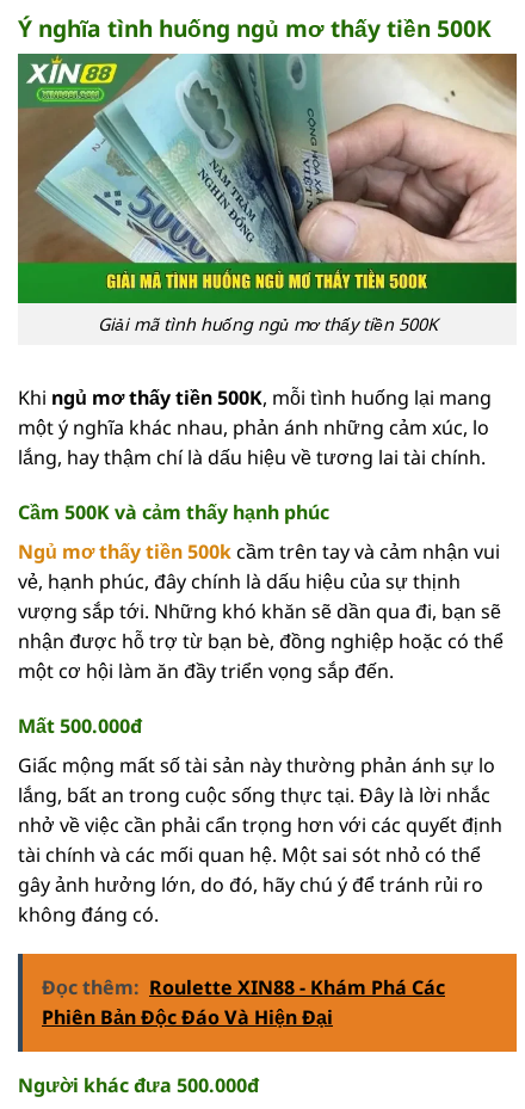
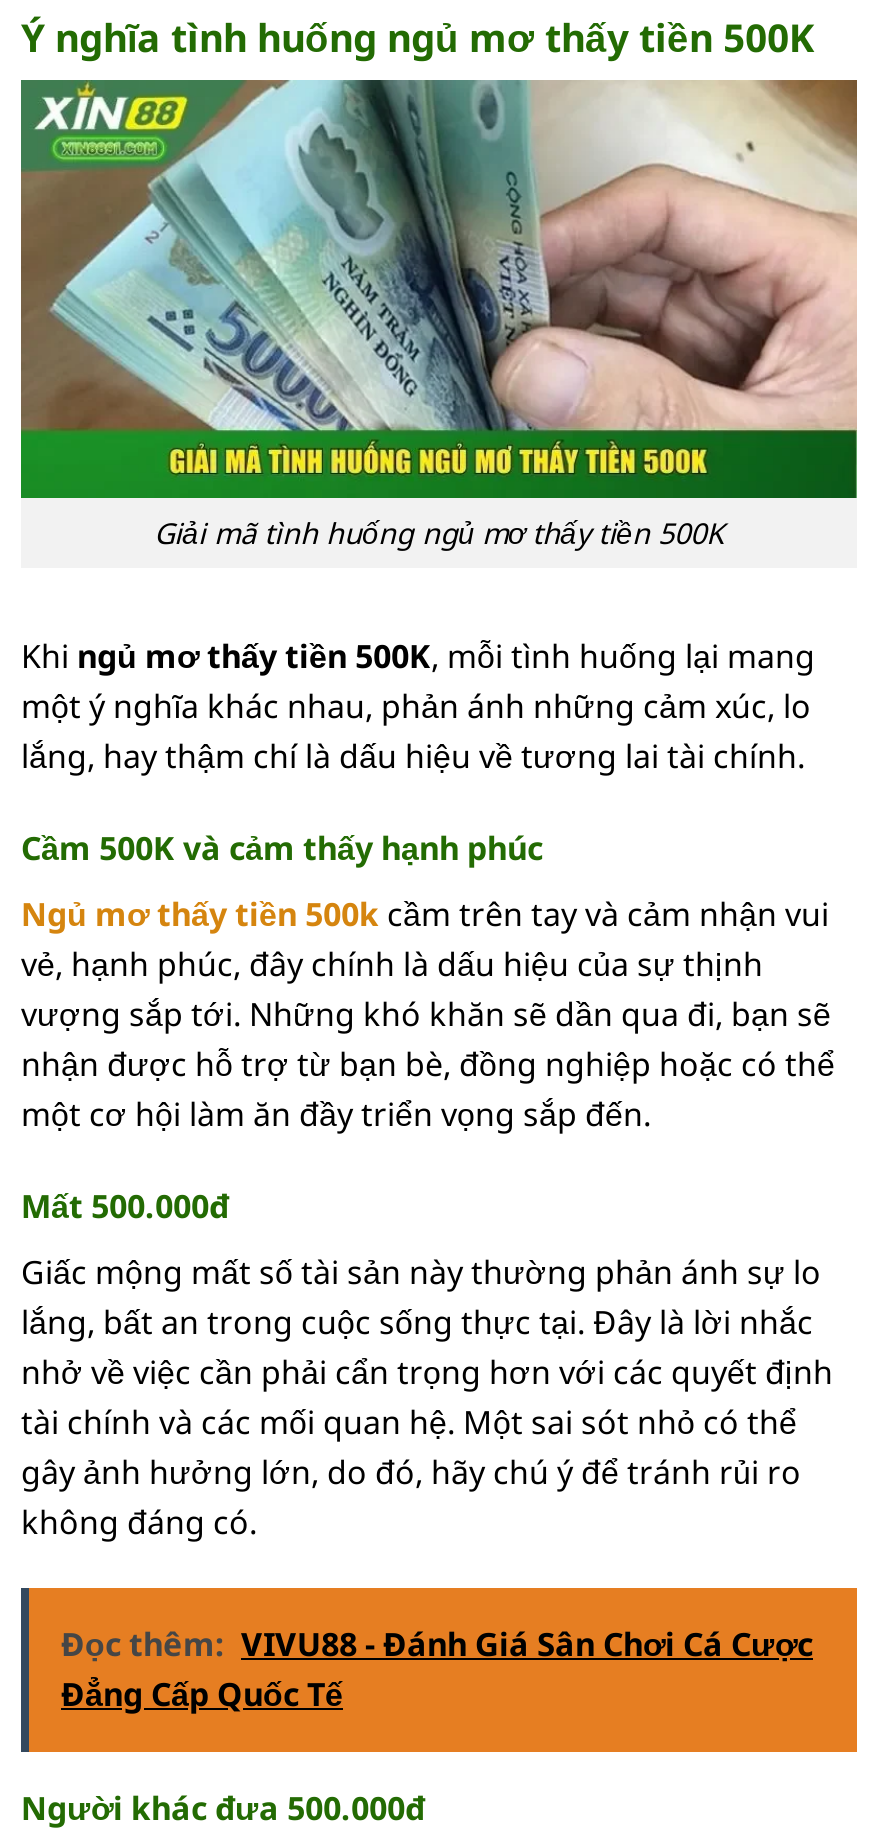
- Đọc thêm: Roulette XIN88 - Khám Phá Các
- Phiên Bản Độc Đáo Và Hiện Đại
+ Đọc thêm: VIVU88 - Đánh Giá Sân Chơi Cá Cược
+ Đẳng Cấp Quốc Tế
